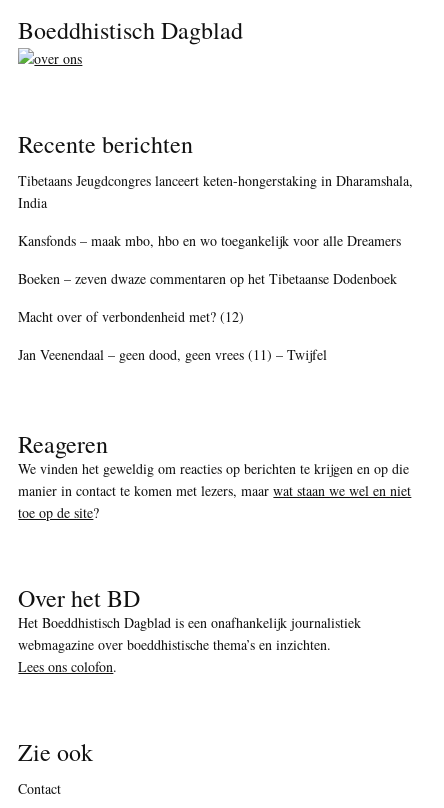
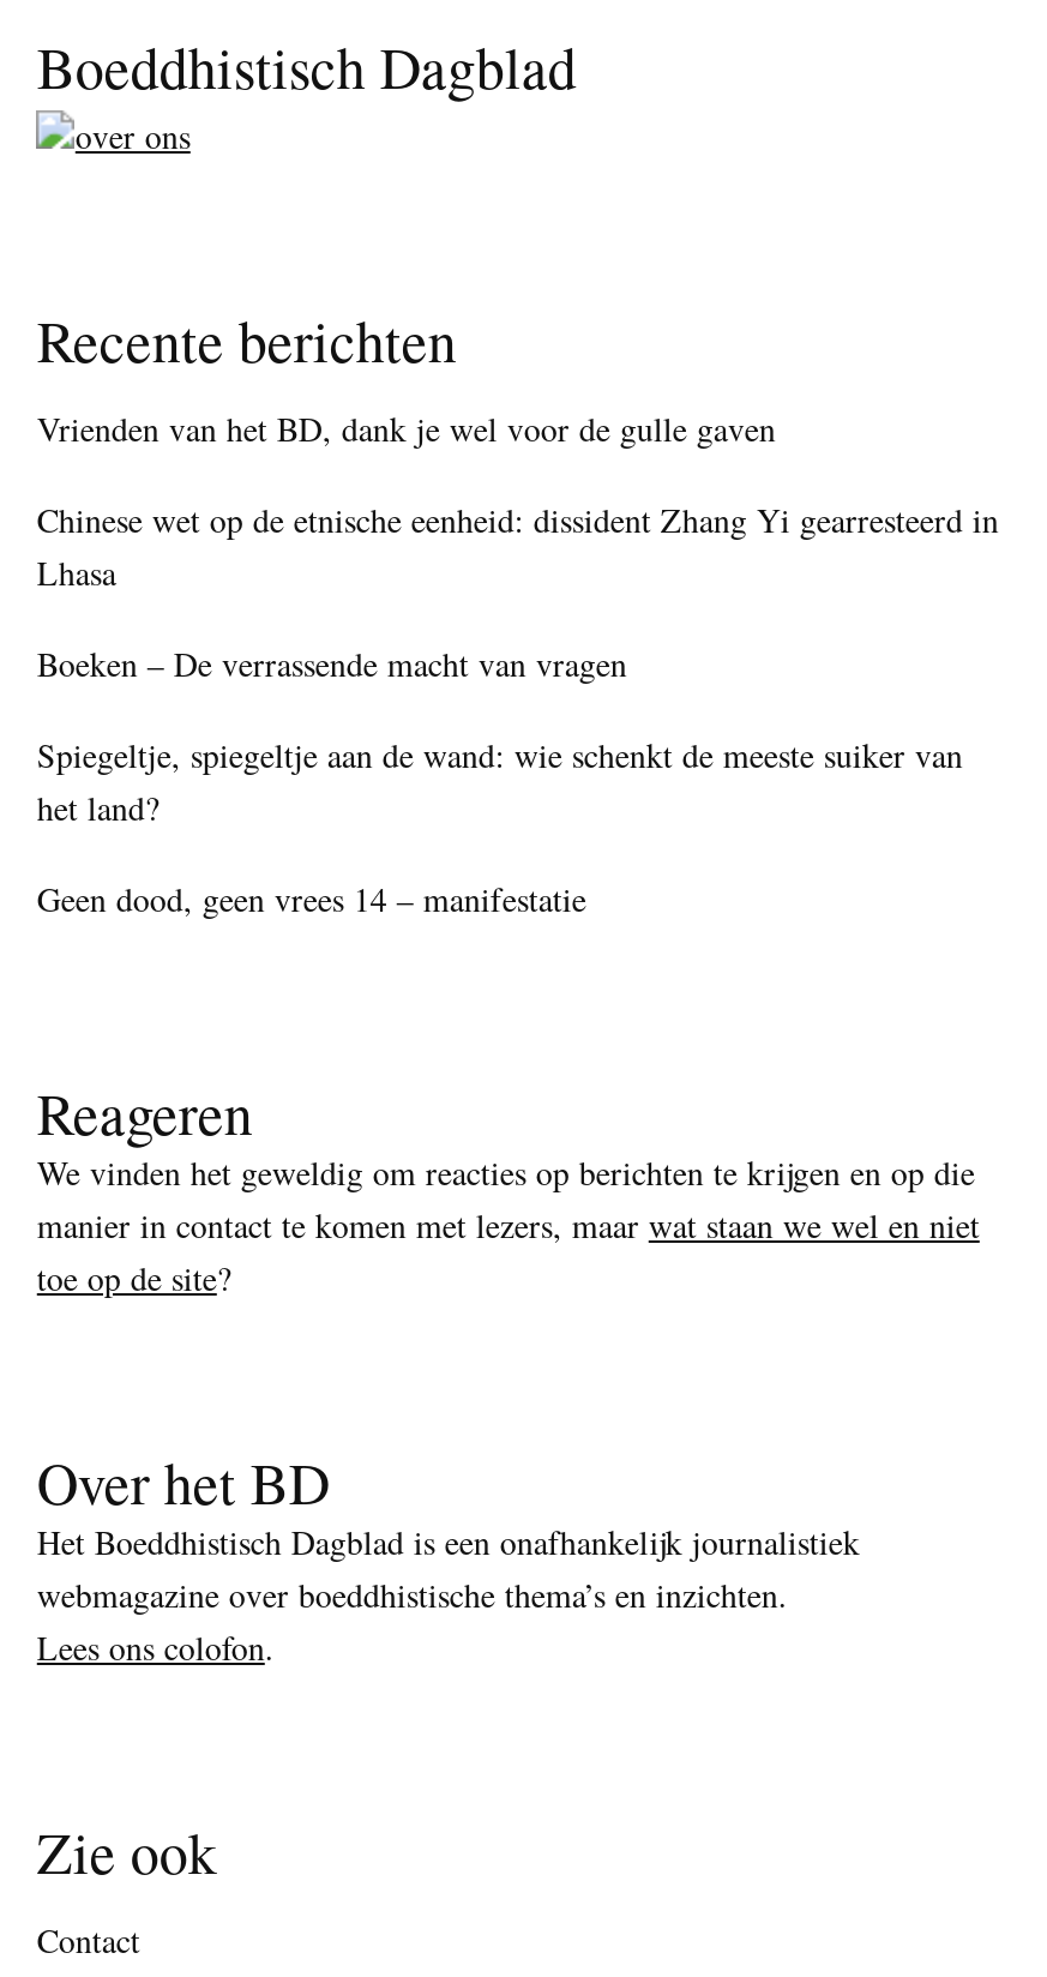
- Tibetaans Jeugdcongres lanceert keten-hongerstaking in Dharamshala,
- India
+ Vrienden van het BD, dank je wel voor de gulle gaven

- Kansfonds – maak mbo, hbo en wo toegankelijk voor alle Dreamers
+ Chinese wet op de etnische eenheid: dissident Zhang Yi gearresteerd in
+ Lhasa

- Boeken – zeven dwaze commentaren op het Tibetaanse Dodenboek
+ Boeken – De verrassende macht van vragen

- Macht over of verbondenheid met? (12)
+ Spiegeltje, spiegeltje aan de wand: wie schenkt de meeste suiker van
+ het land?

- Jan Veenendaal – geen dood, geen vrees (11) – Twijfel
+ Geen dood, geen vrees 14 – manifestatie
